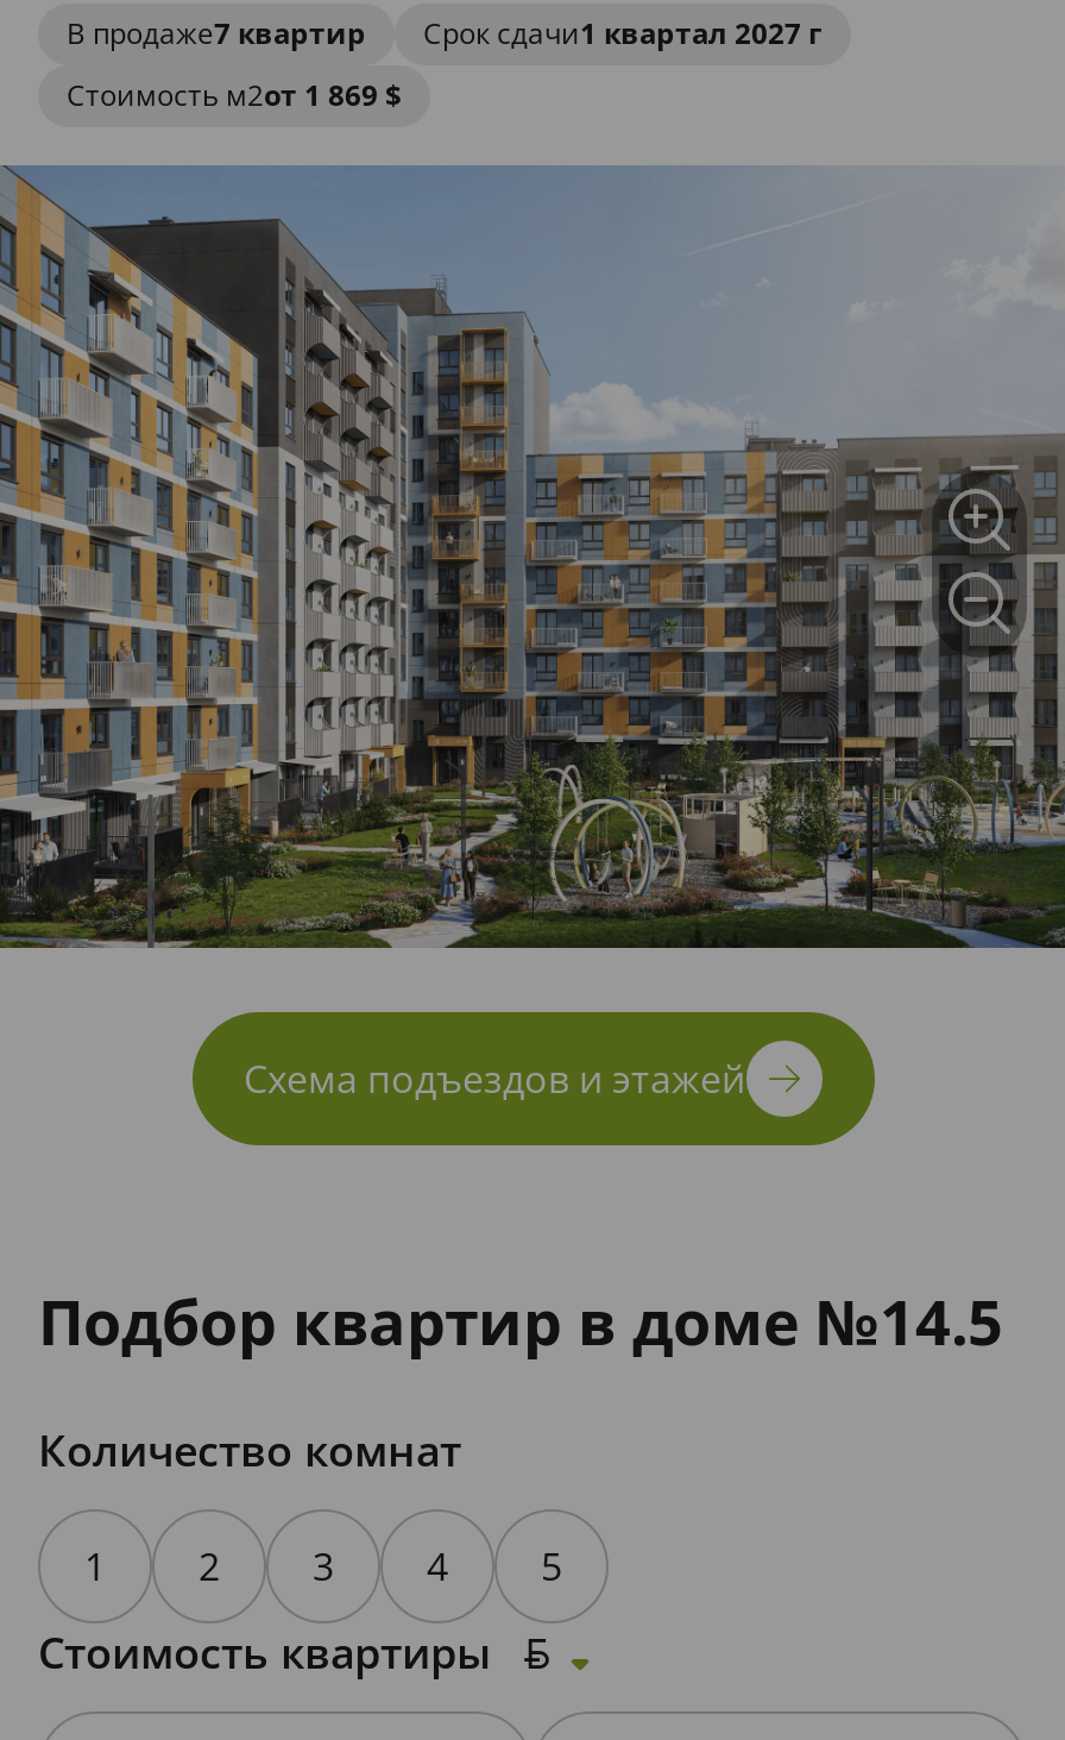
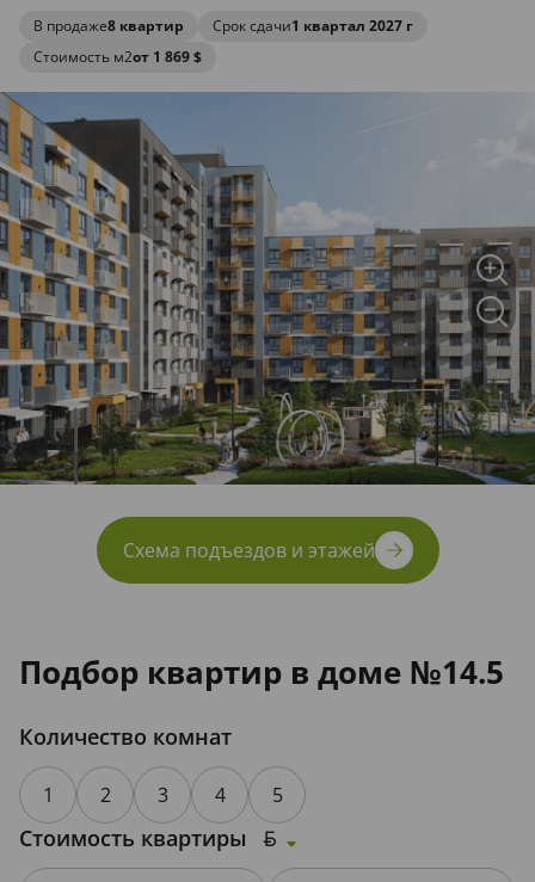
- В продаже7 квартир
+ В продаже8 квартир
